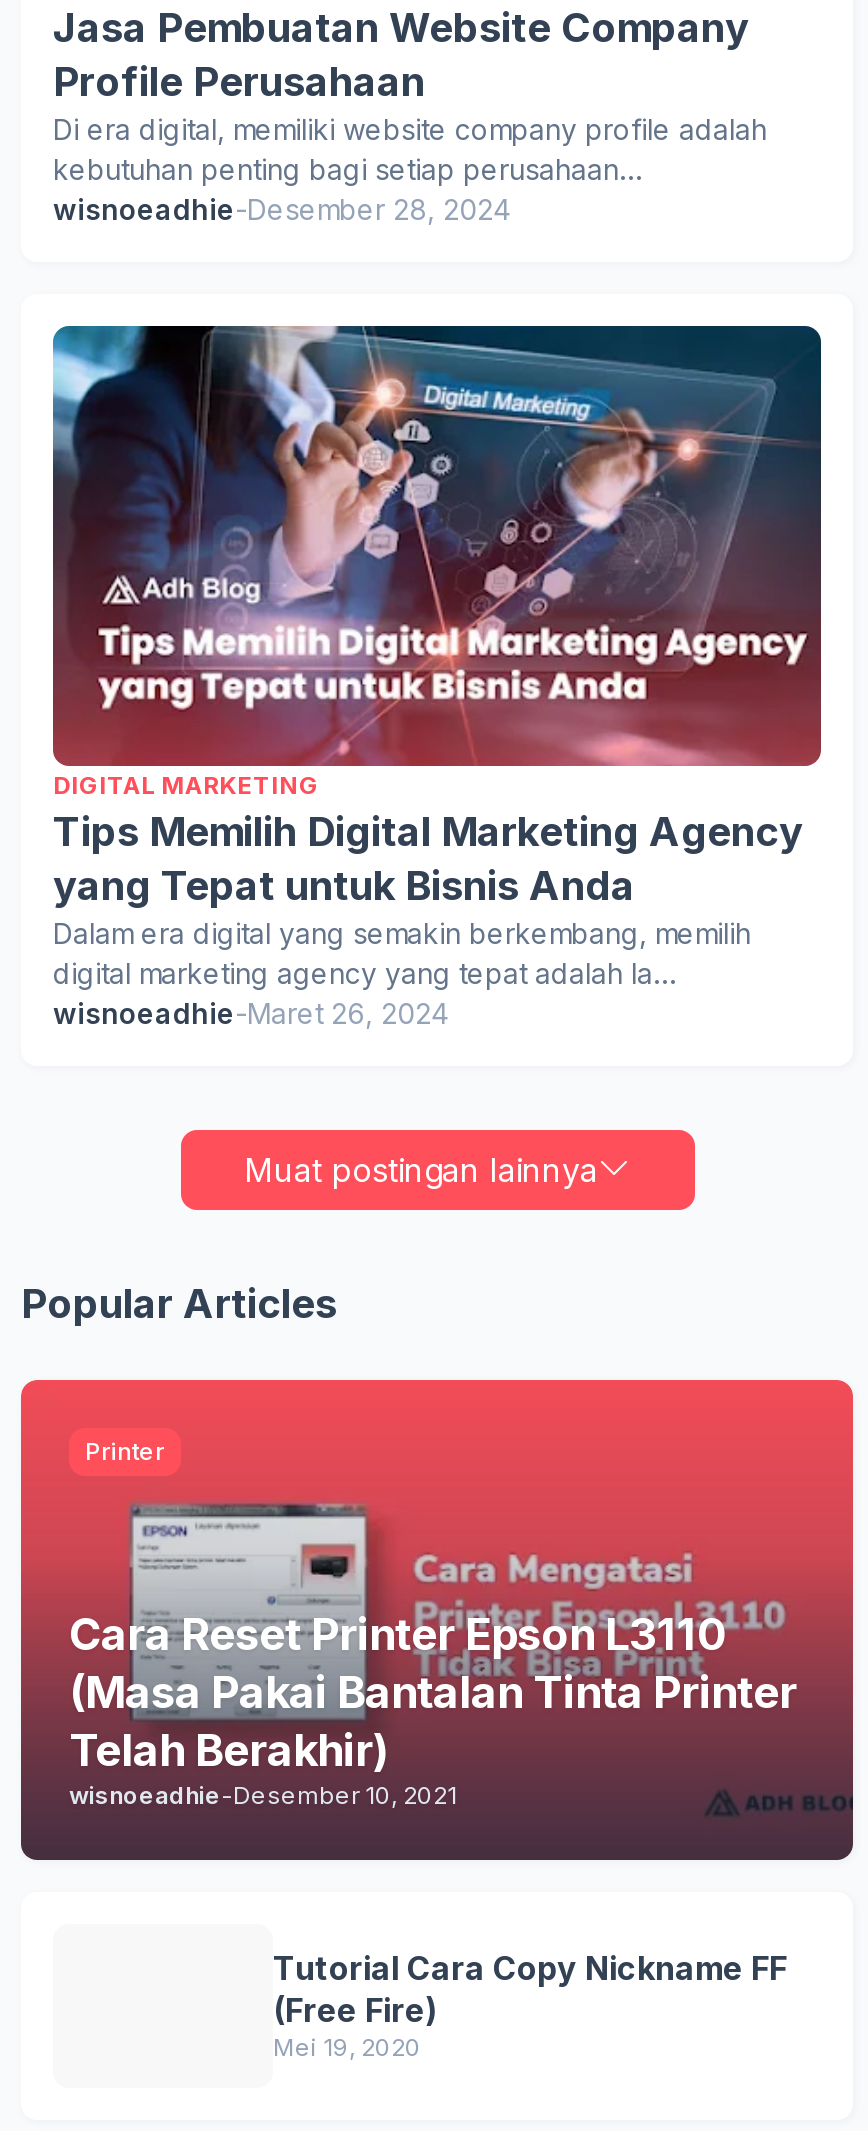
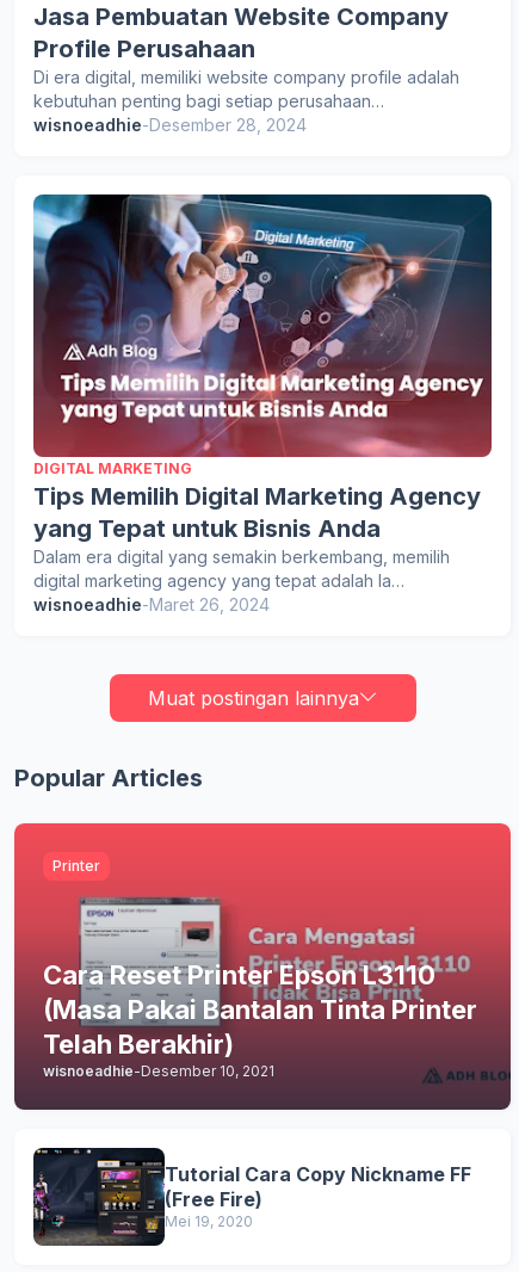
+ [image]
